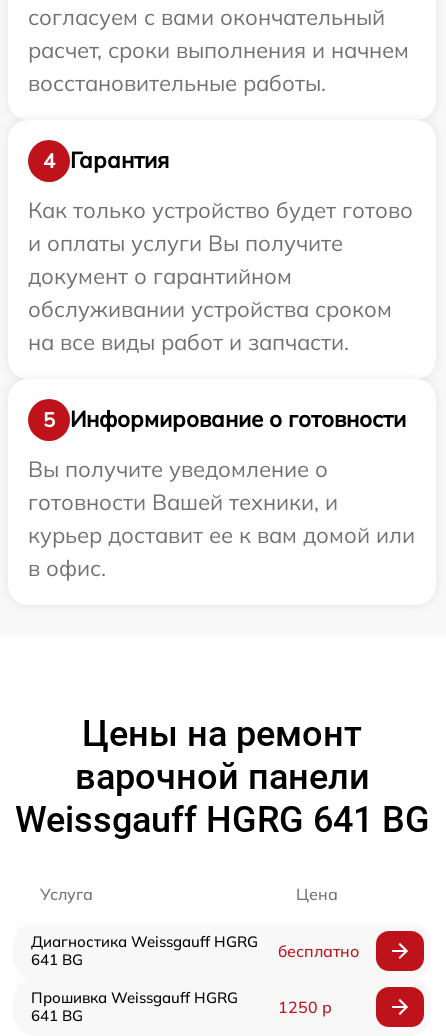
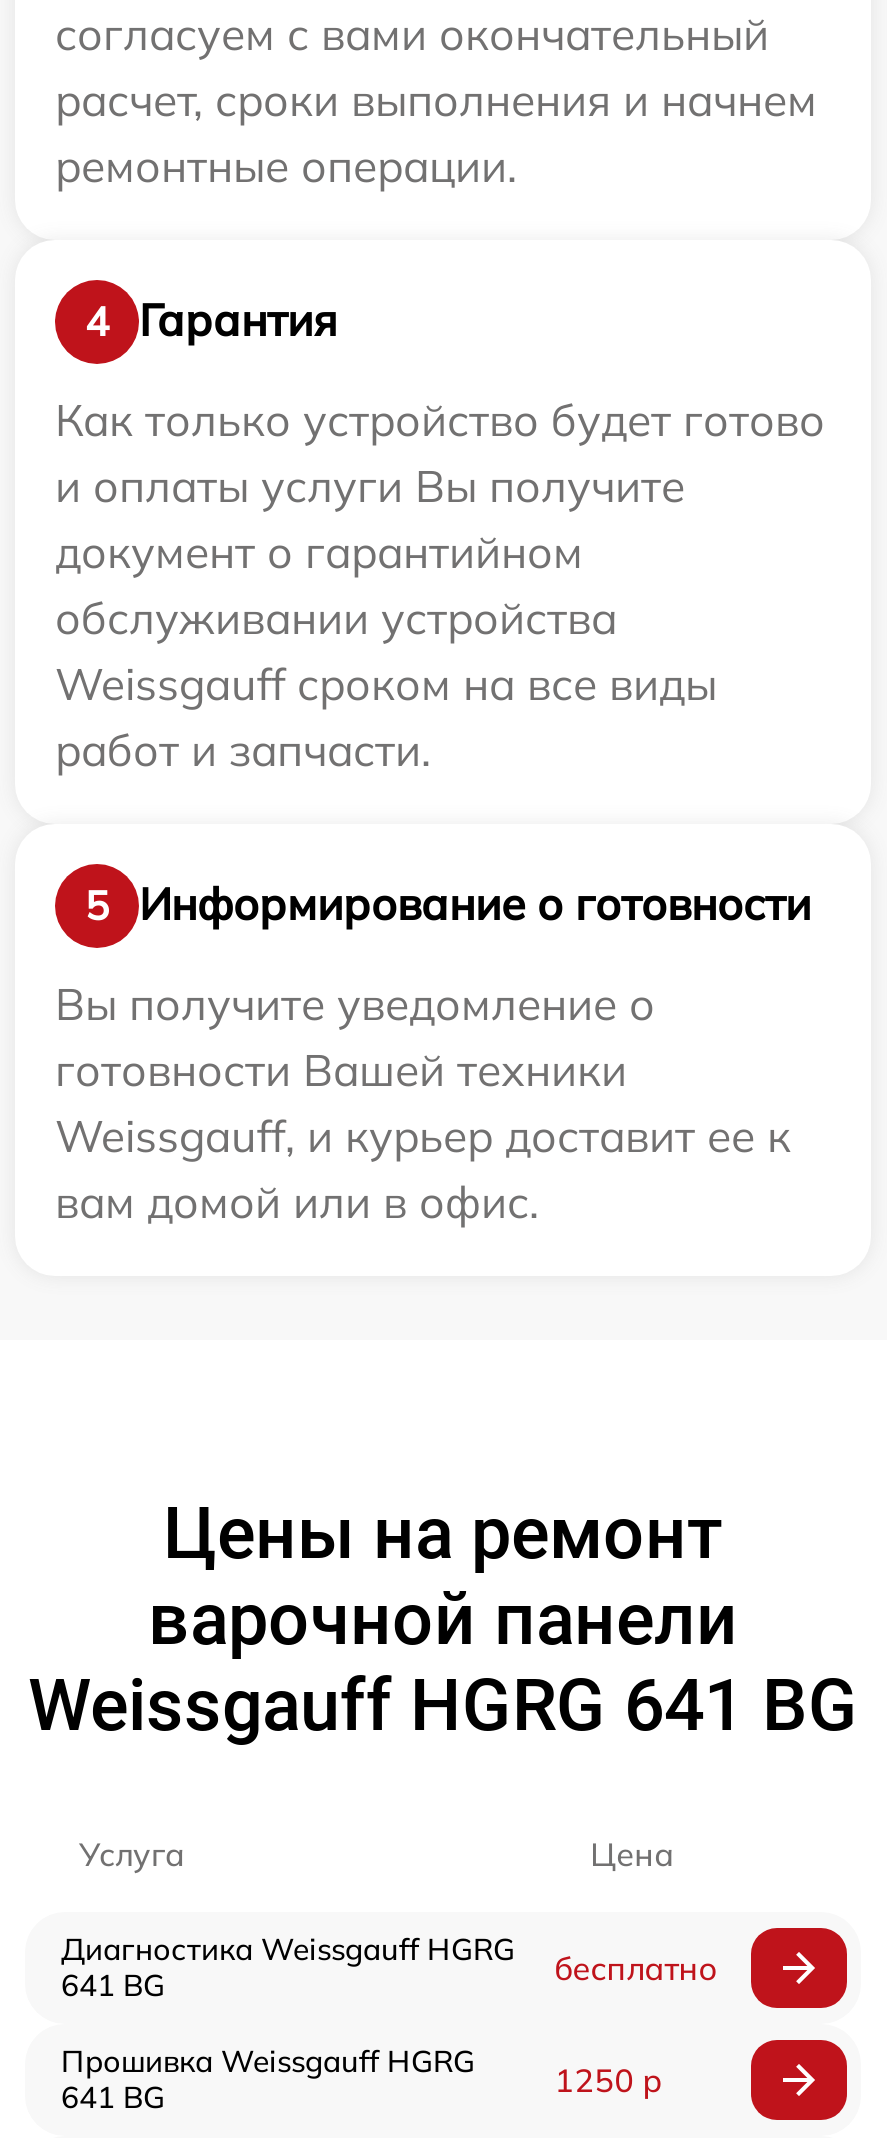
- восстановительные работы.
+ ремонтные операции.

- обслуживании устройства сроком
- на все виды работ и запчасти.
+ обслуживании устройства
+ Weissgauff сроком на все виды
+ работ и запчасти.

- готовности Вашей техники, и
- курьер доставит ее к вам домой или
- в офис.
+ готовности Вашей техники
+ Weissgauff, и курьер доставит ее к
+ вам домой или в офис.
